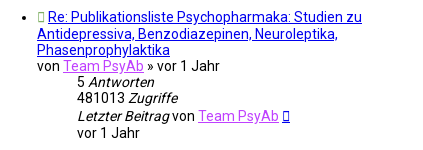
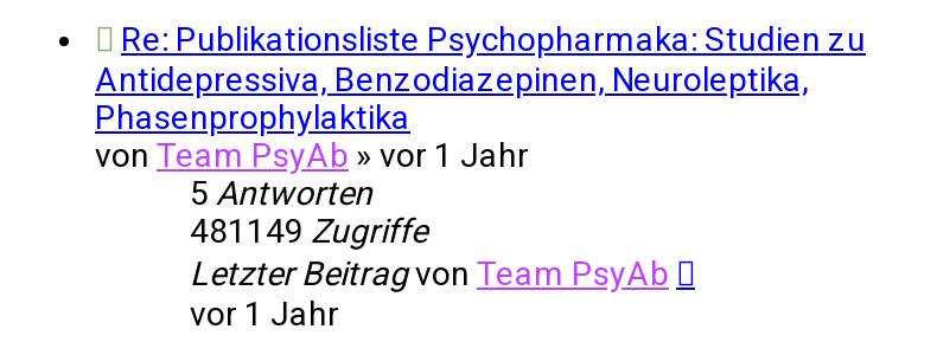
- 481013 Zugriffe
+ 481149 Zugriffe
